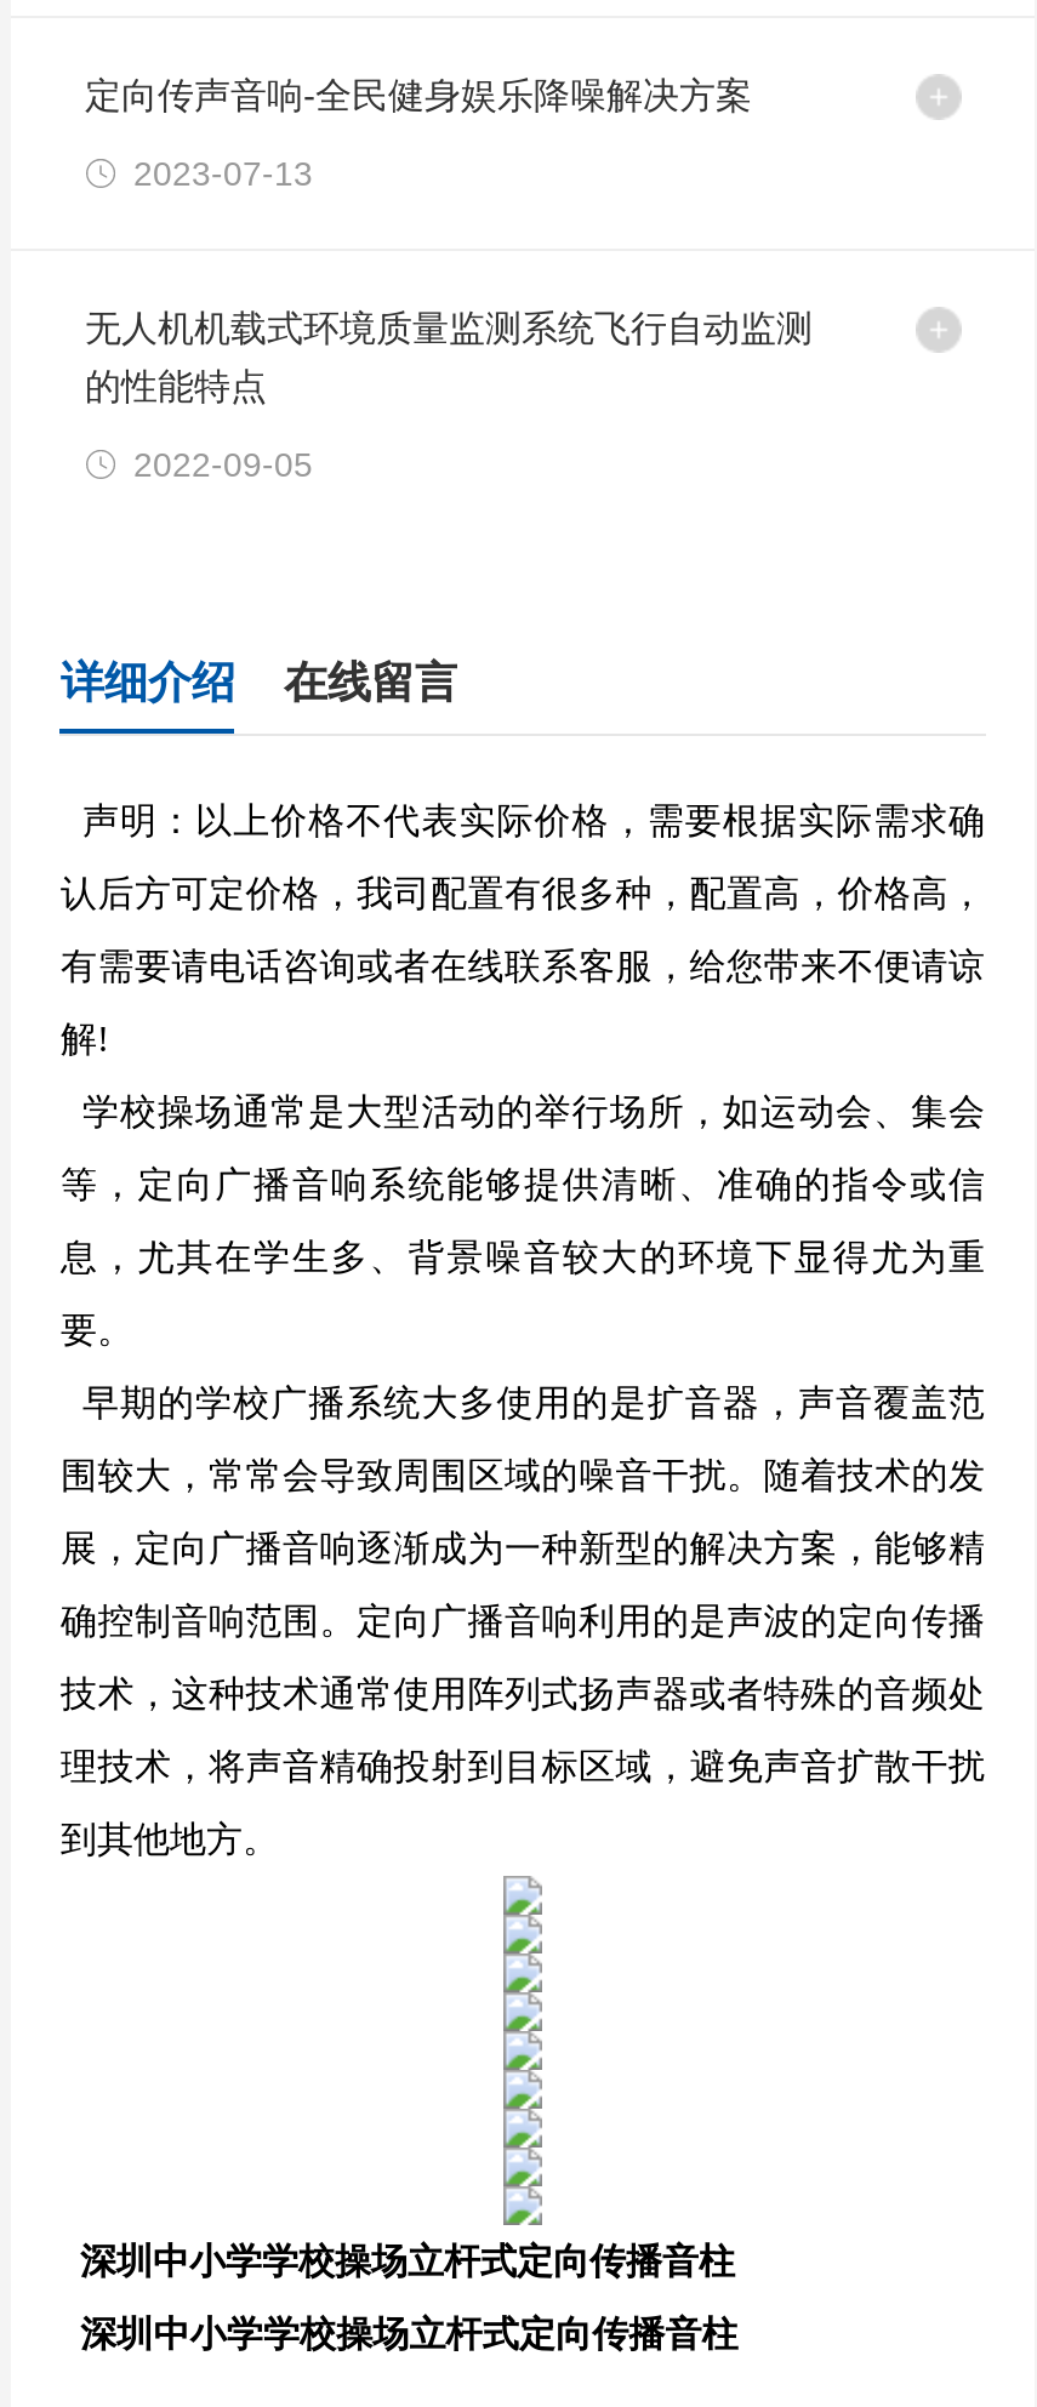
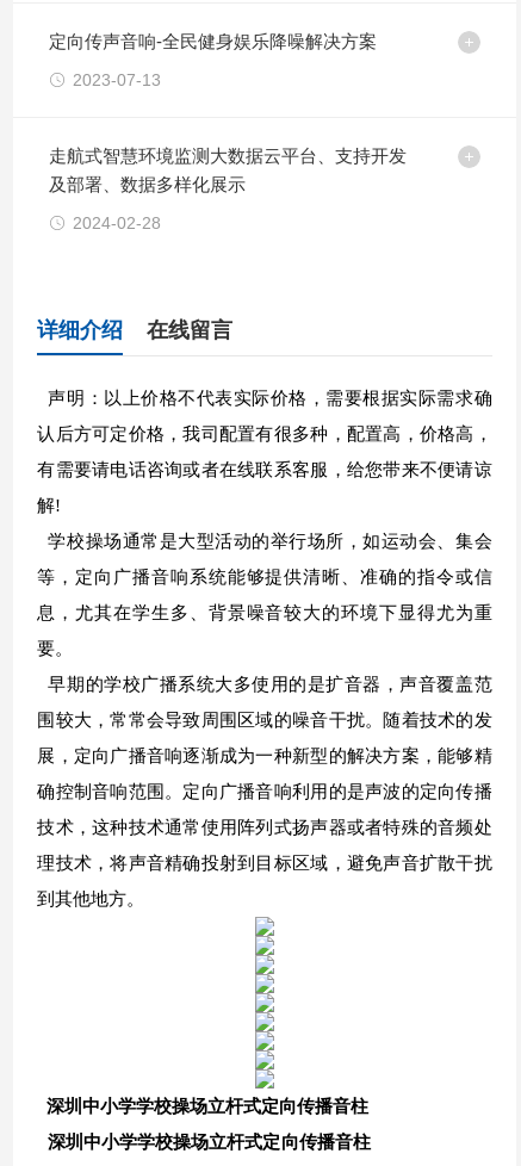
- 无人机机载式环境质量监测系统飞行自动监测
- 的性能特点
+ 走航式智慧环境监测大数据云平台、支持开发
+ 及部署、数据多样化展示

- 2022-09-05
+ 2024-02-28
